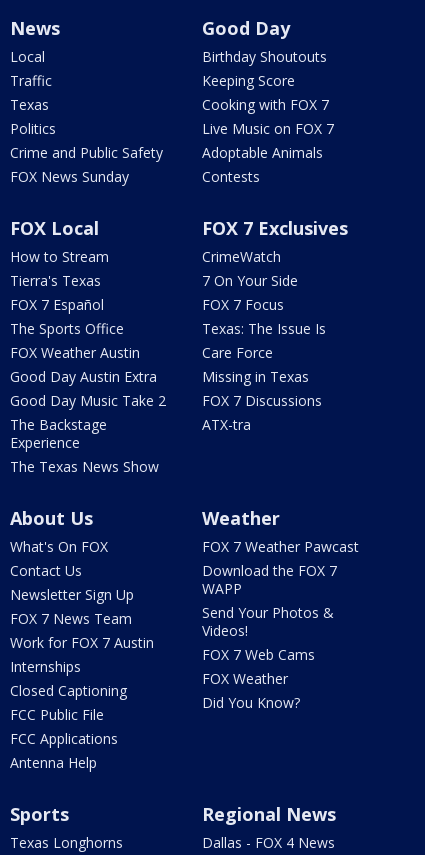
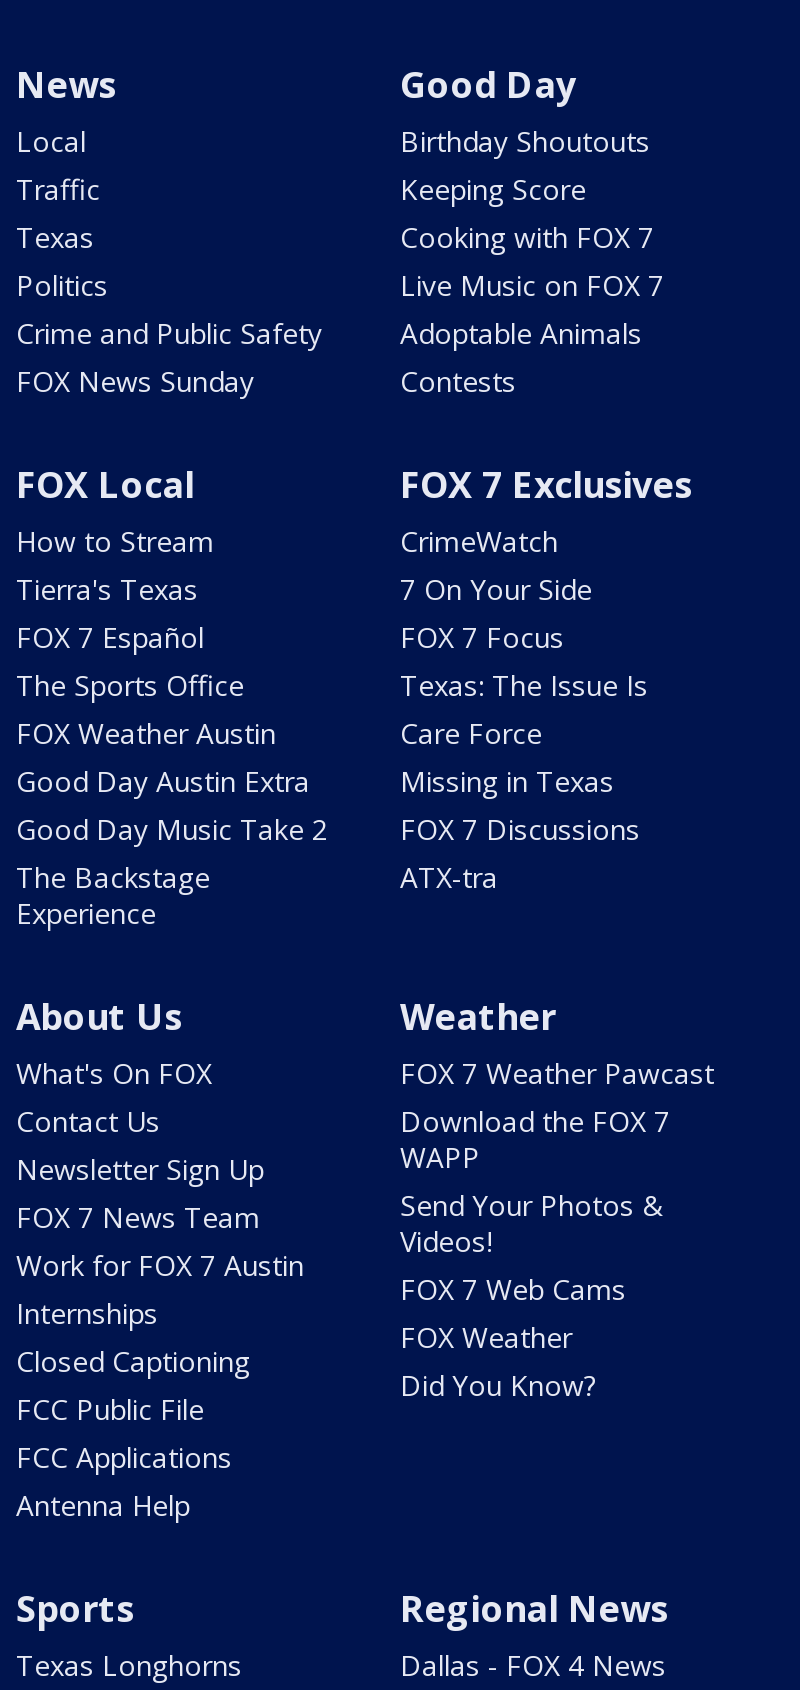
- The Texas News Show
